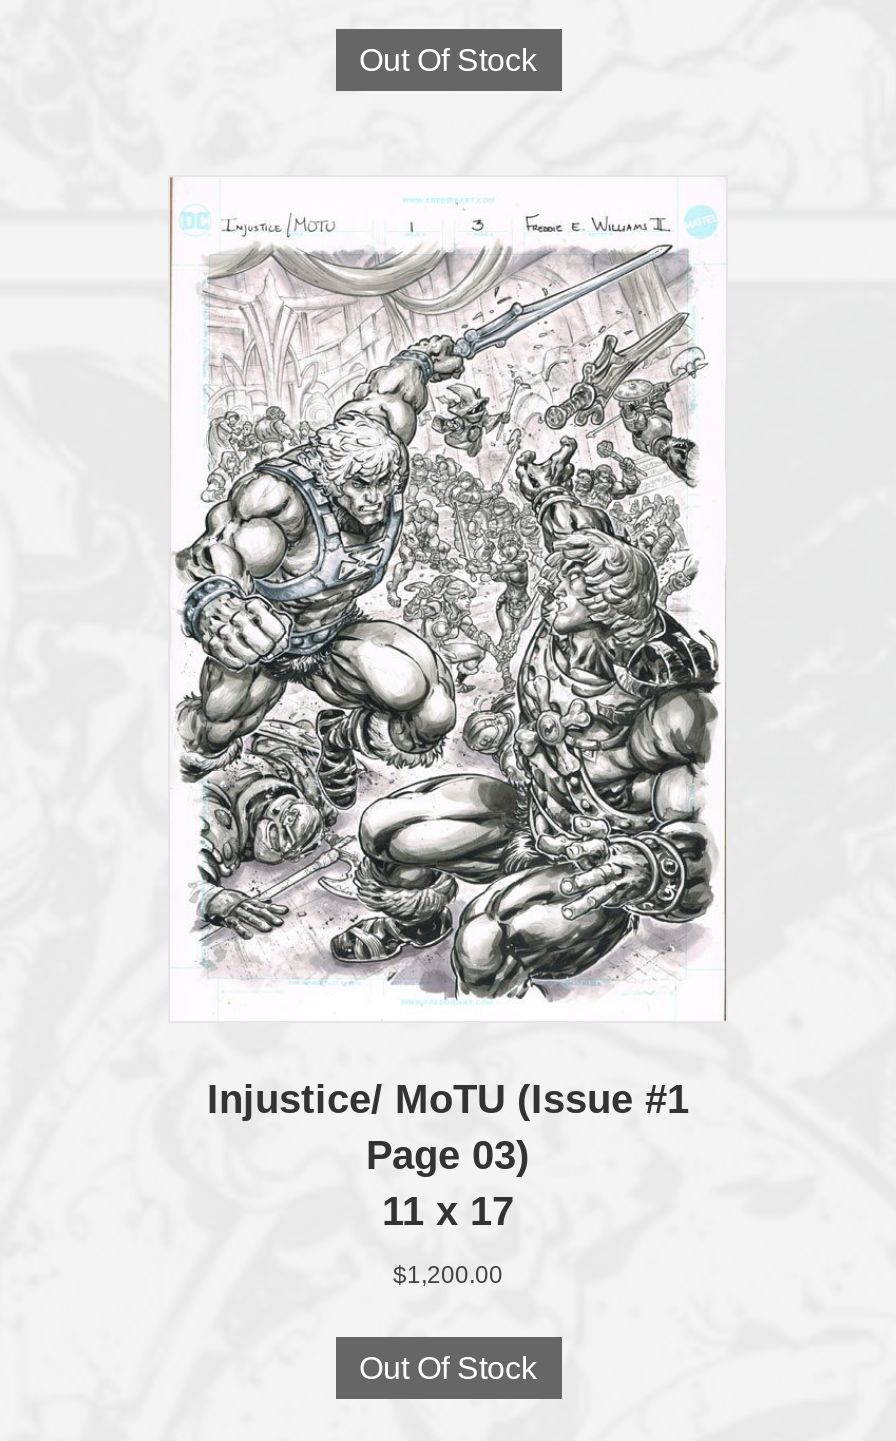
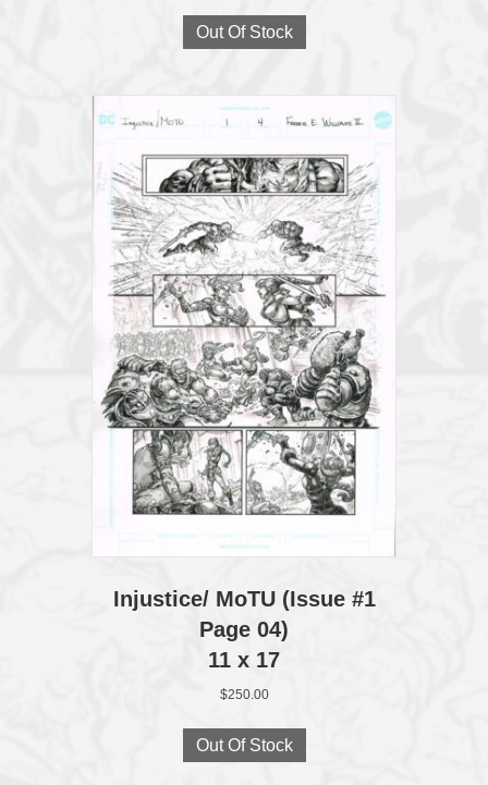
- [image]
+ [image]

- Page 03)
+ Page 04)

- $1,200.00
+ $250.00
